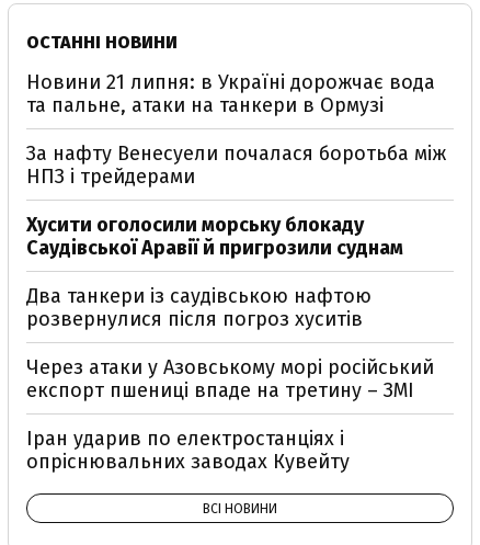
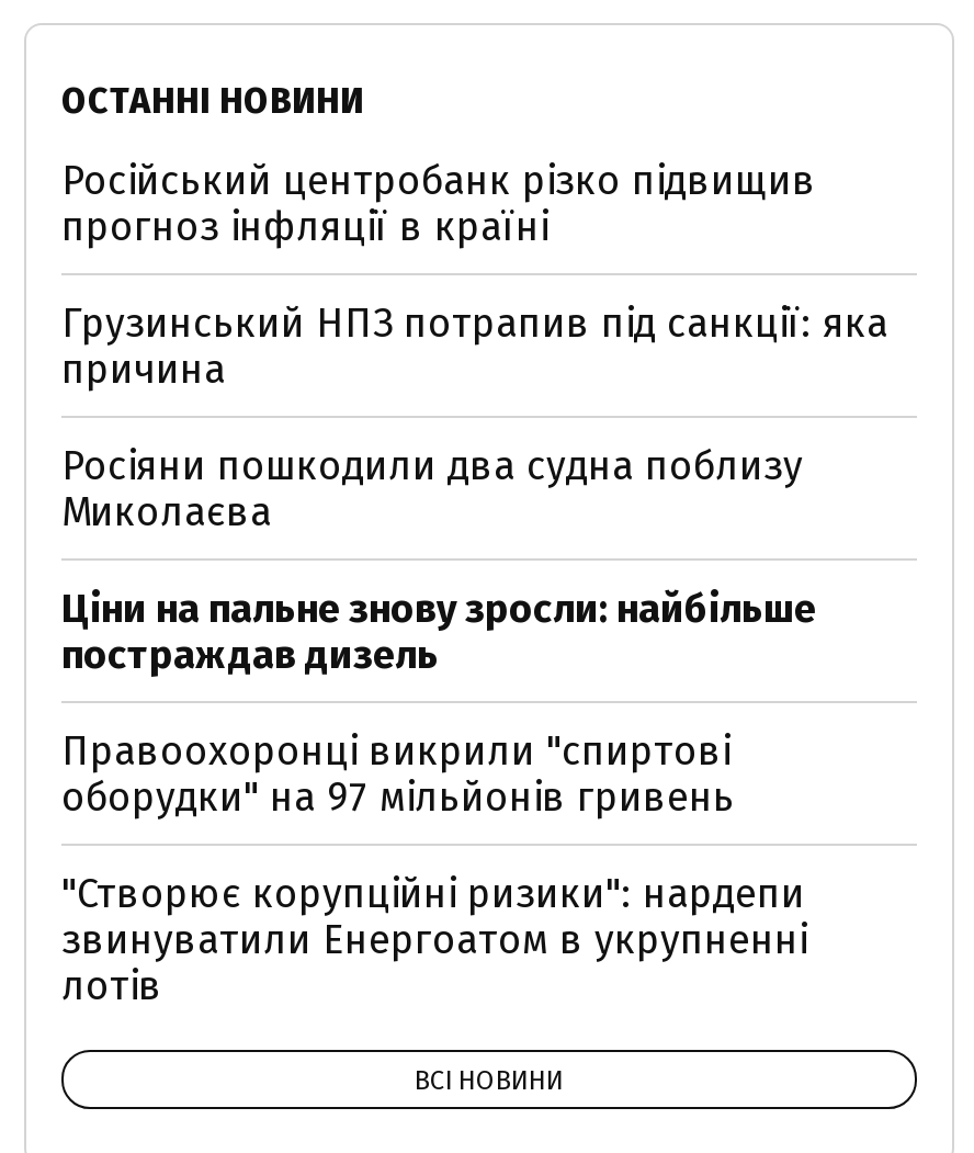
- Новини 21 липня: в Україні дорожчає вода
- та пальне, атаки на танкери в Ормузі
+ Російський центробанк різко підвищив
+ прогноз інфляції в країні

- За нафту Венесуели почалася боротьба між
- НПЗ і трейдерами
+ Грузинський НПЗ потрапив під санкції: яка
+ причина

- Хусити оголосили морську блокаду
- Саудівської Аравії й пригрозили суднам
+ Росіяни пошкодили два судна поблизу
+ Миколаєва

- Два танкери із саудівською нафтою
- розвернулися після погроз хуситів
+ Ціни на пальне знову зросли: найбільше
+ постраждав дизель

- Через атаки у Азовському морі російський
- експорт пшениці впаде на третину – ЗМІ
+ Правоохоронці викрили "спиртові
+ оборудки" на 97 мільйонів гривень

- Іран ударив по електростанціях і
- опріснювальних заводах Кувейту
+ "Створює корупційні ризики": нардепи
+ звинуватили Енергоатом в укрупненні
+ лотів
